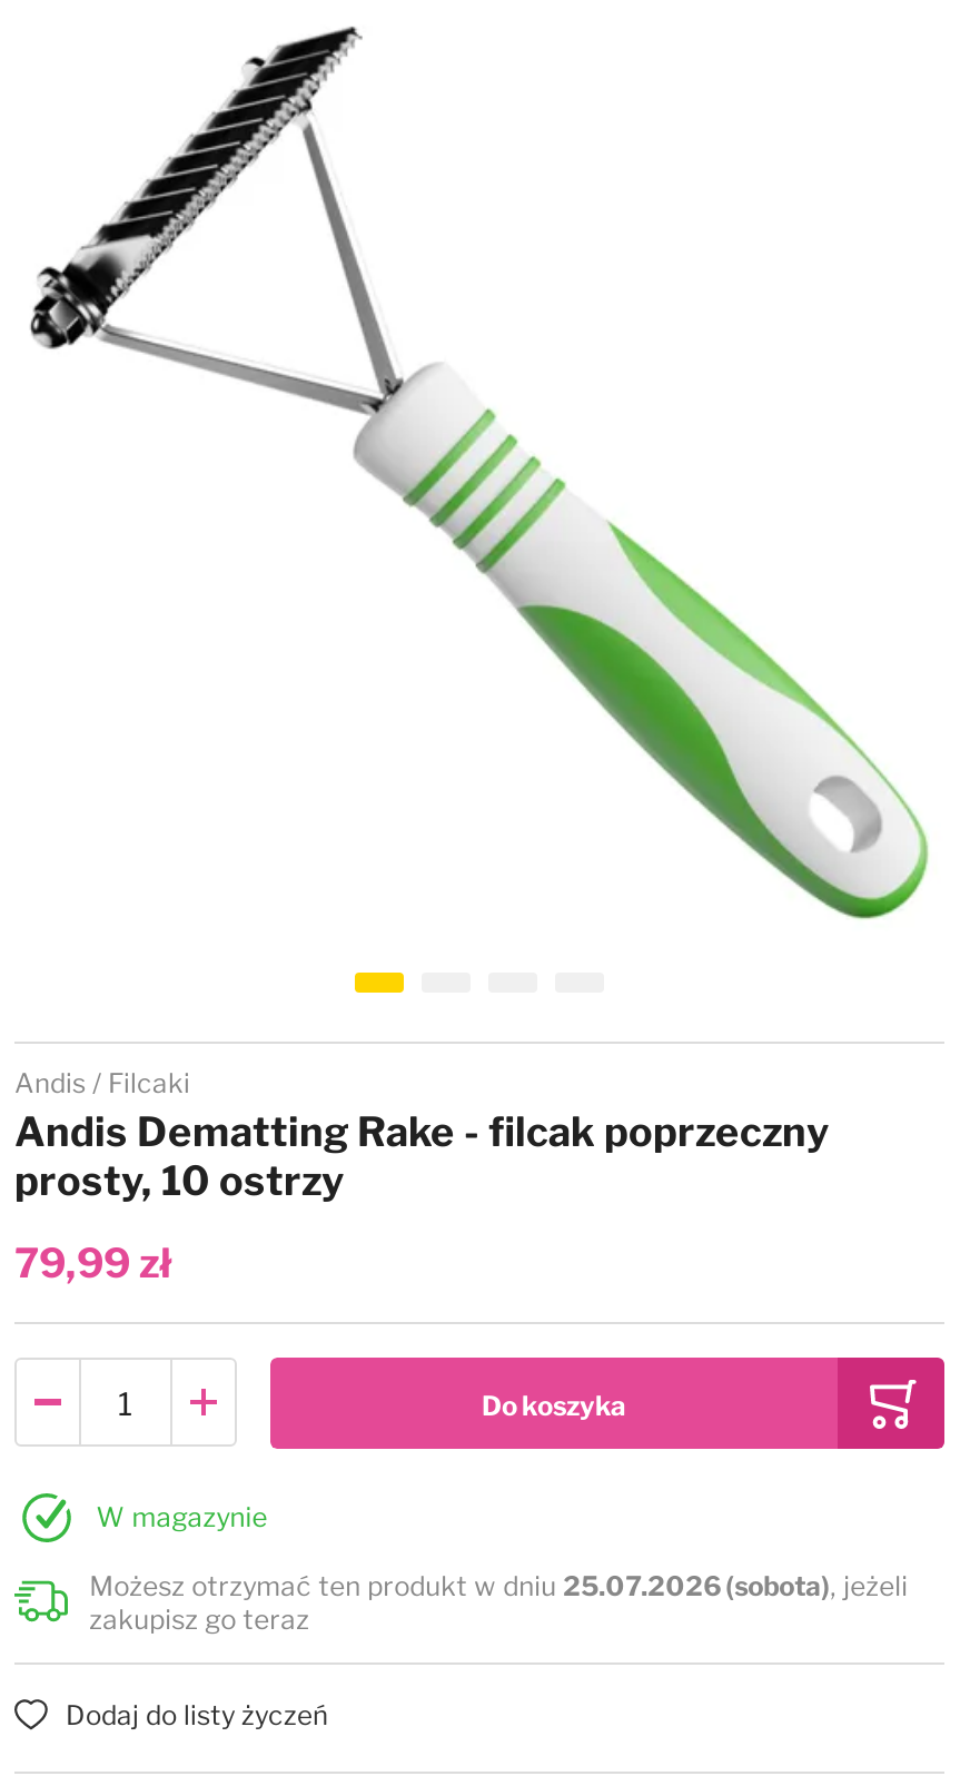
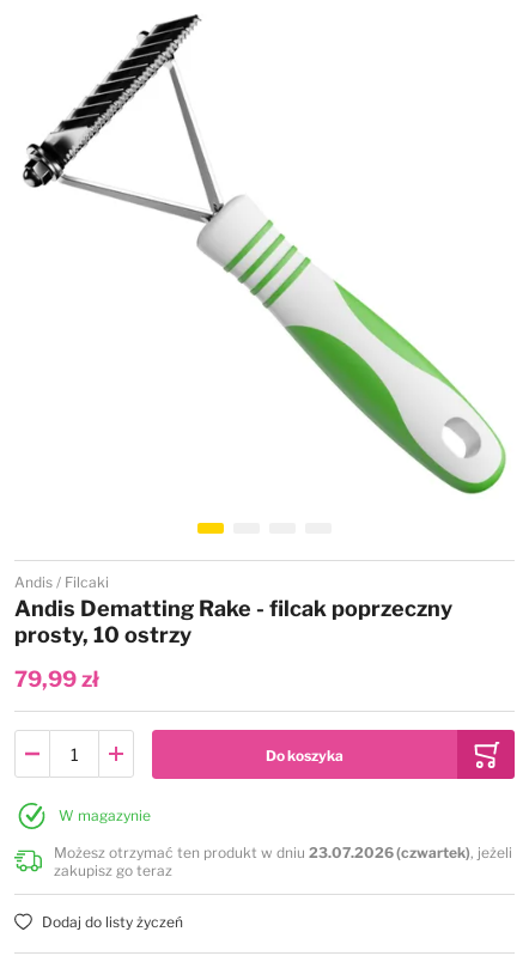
- Możesz otrzymać ten produkt w dniu 25.07.2026 (sobota), jeżeli
+ Możesz otrzymać ten produkt w dniu 23.07.2026 (czwartek), jeżeli
